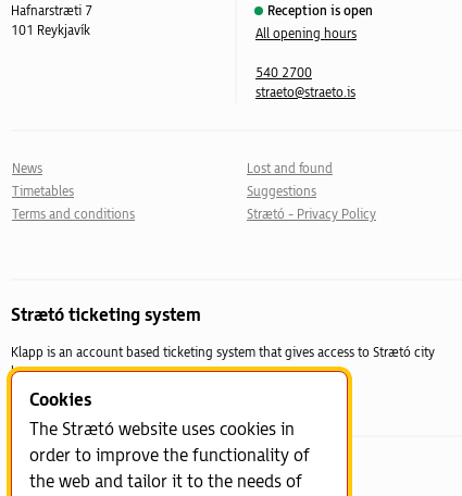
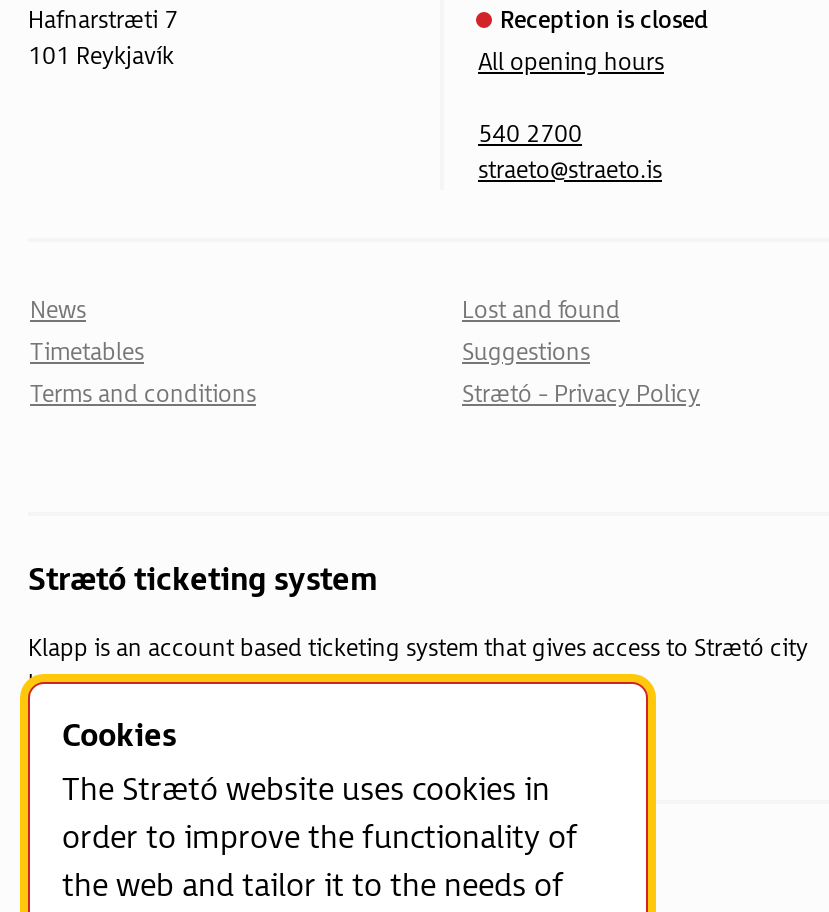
- Reception is open
+ Reception is closed
